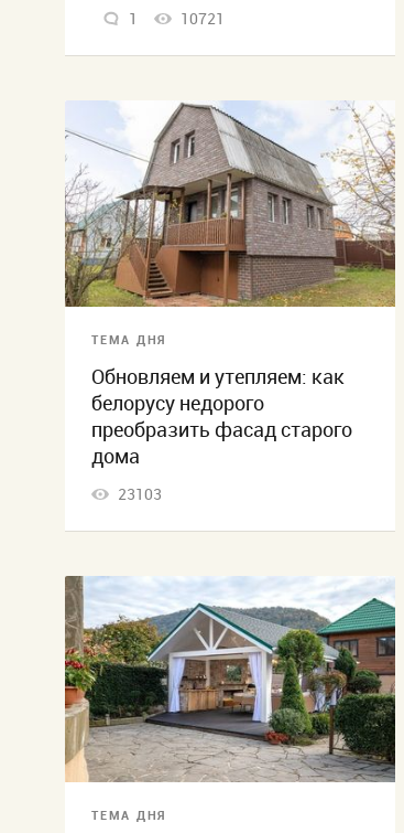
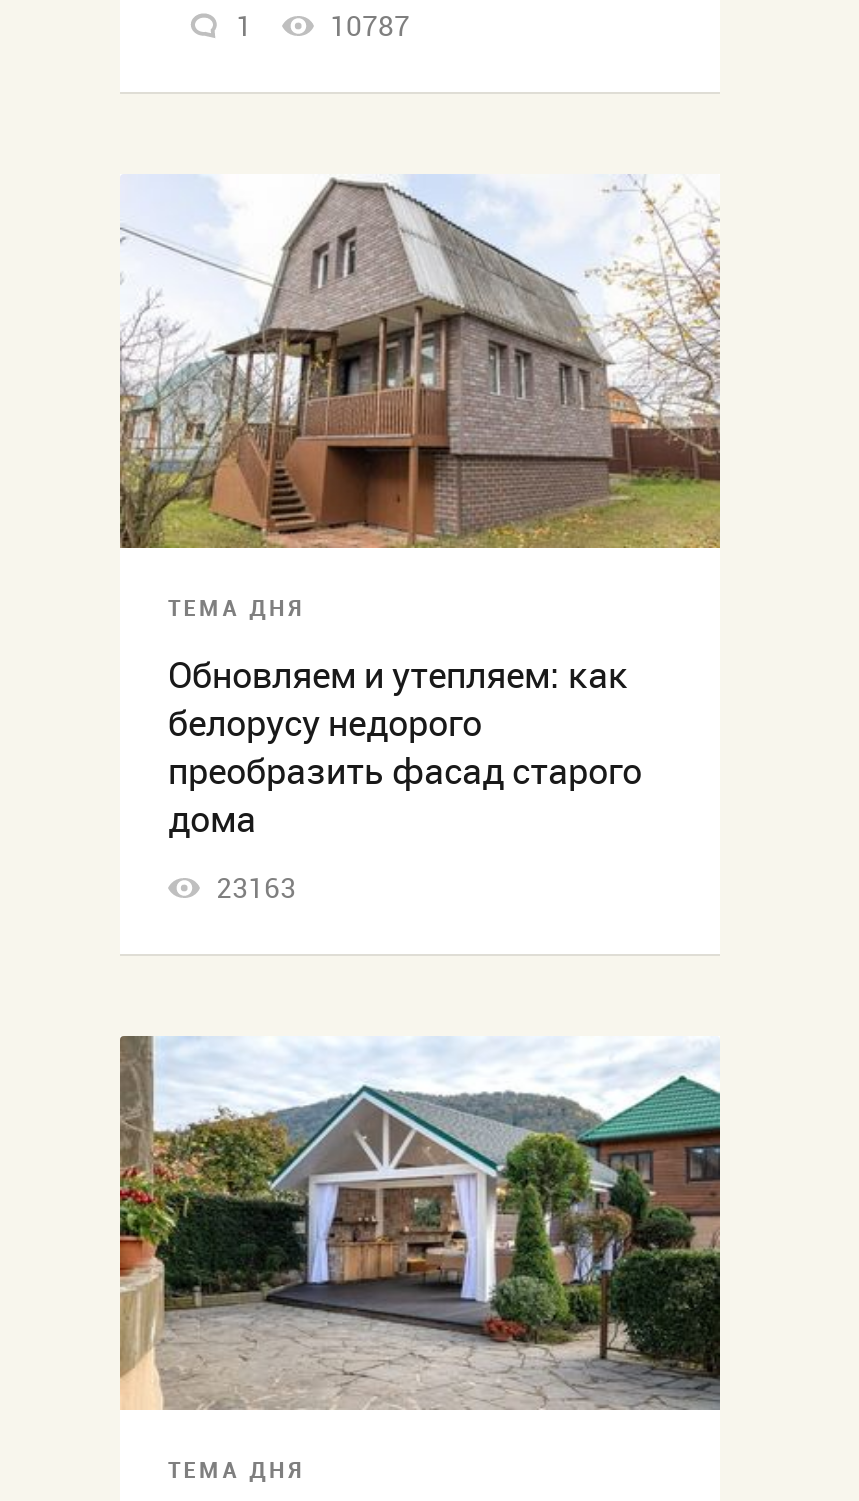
- 10721
+ 10787

- 23103
+ 23163
